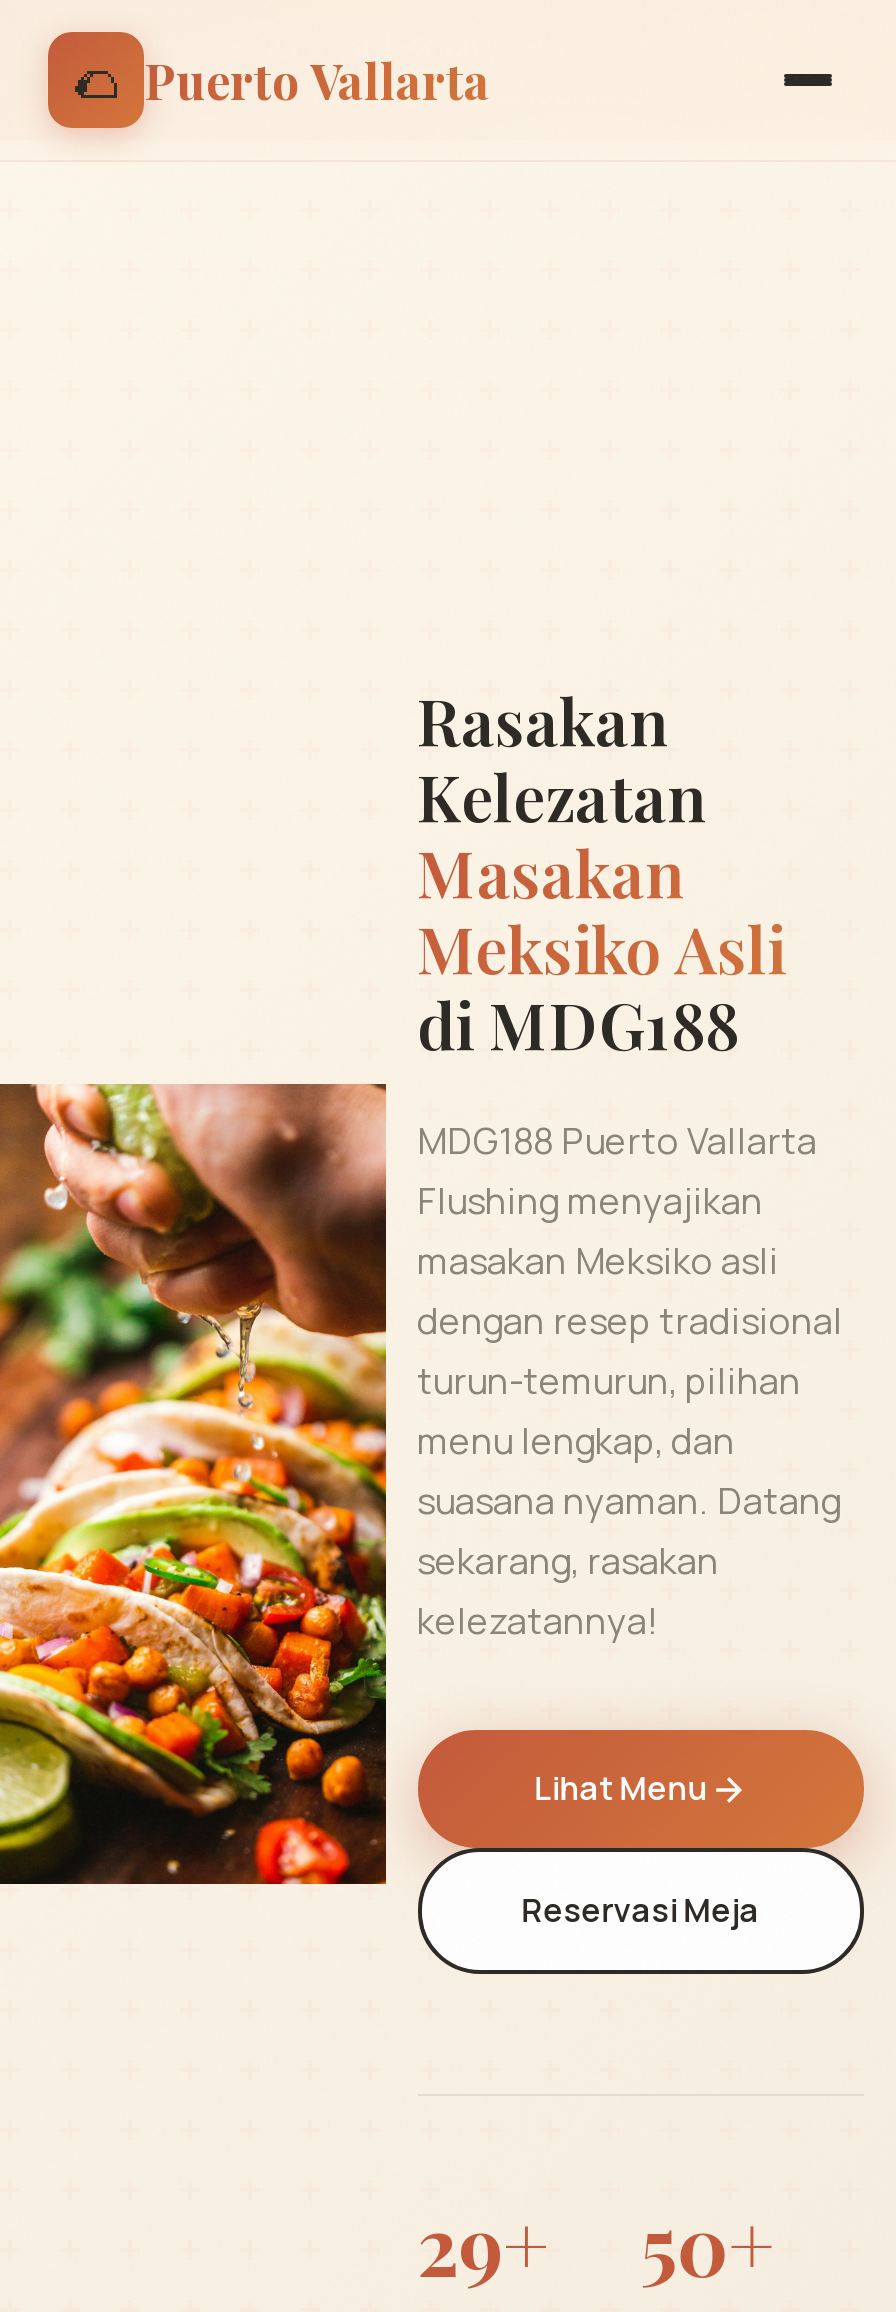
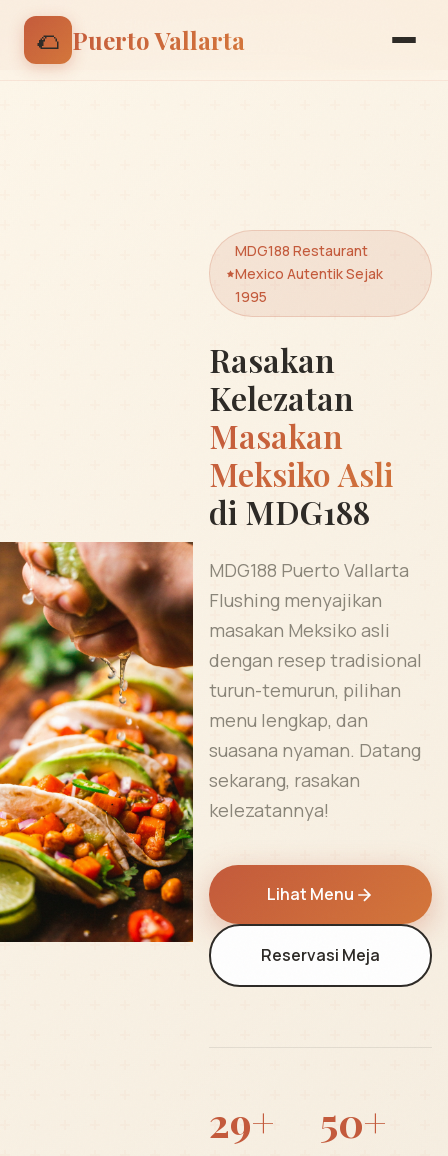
+ MDG188 Restaurant
+ Mexico Autentik Sejak
+ 1995
